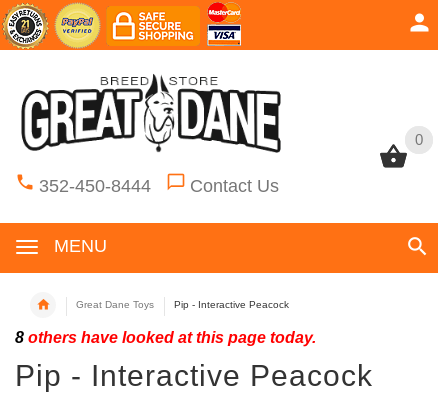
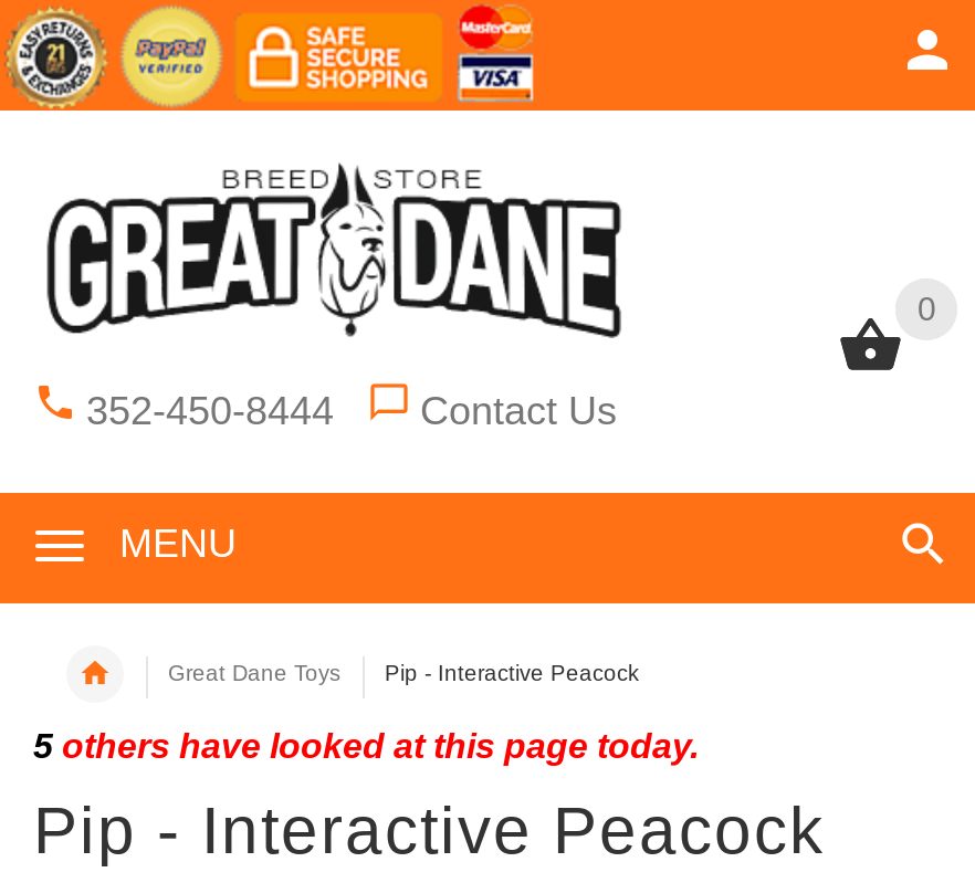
- 8 others have looked at this page today.
+ 5 others have looked at this page today.
